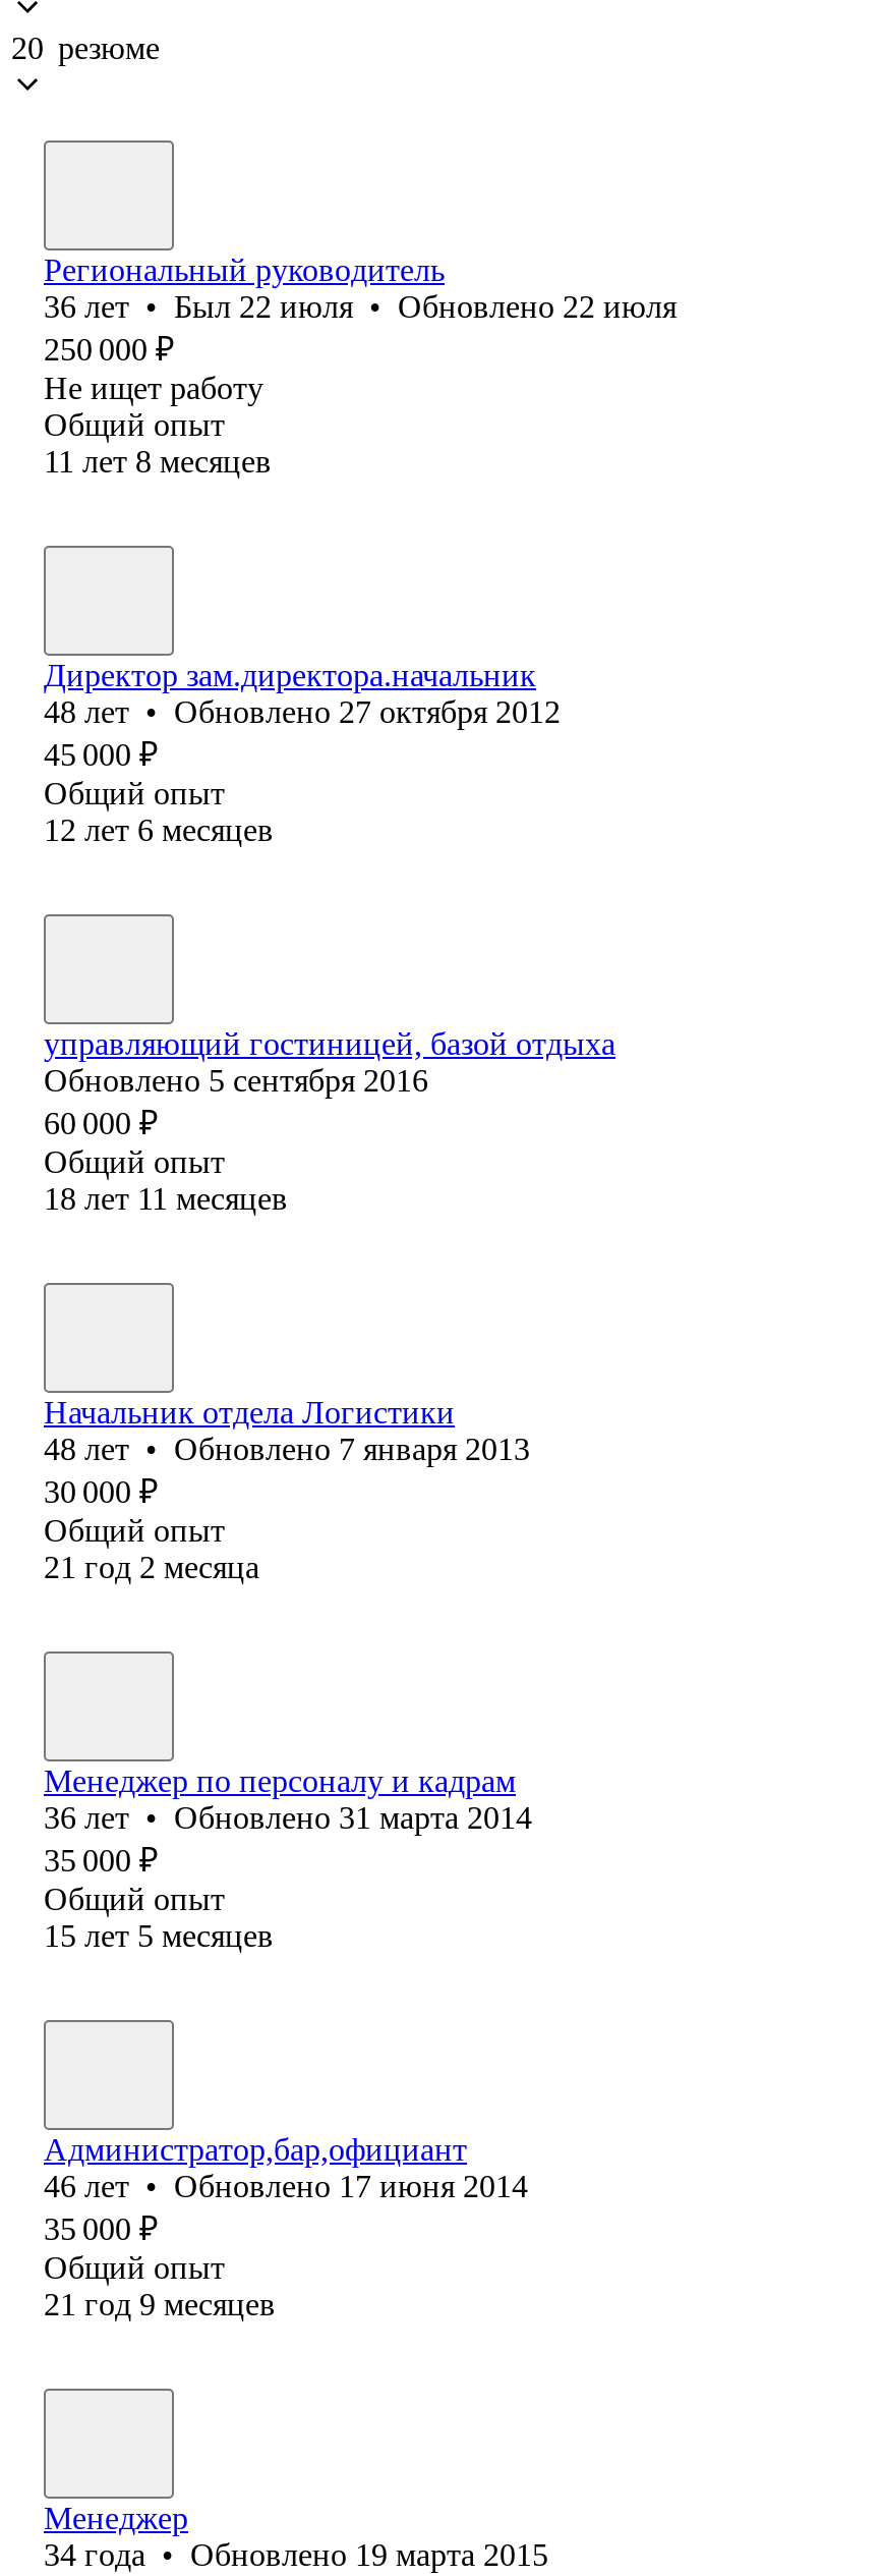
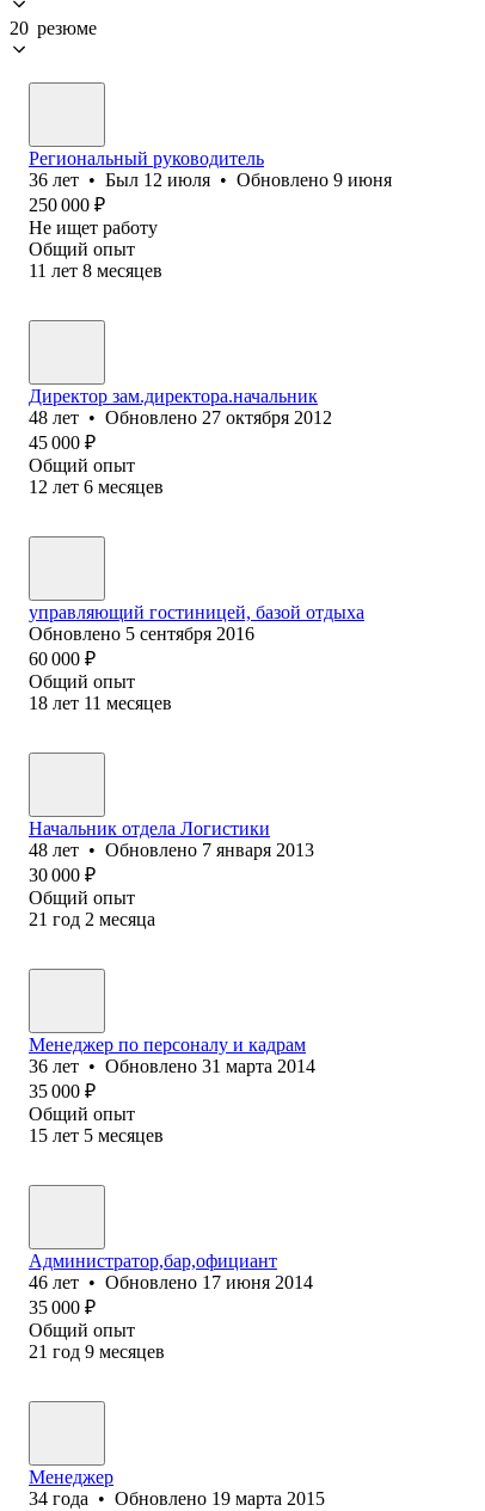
- 36 лет • Был 22 июля • Обновлено 22 июля
+ 36 лет • Был 12 июля • Обновлено 9 июня
